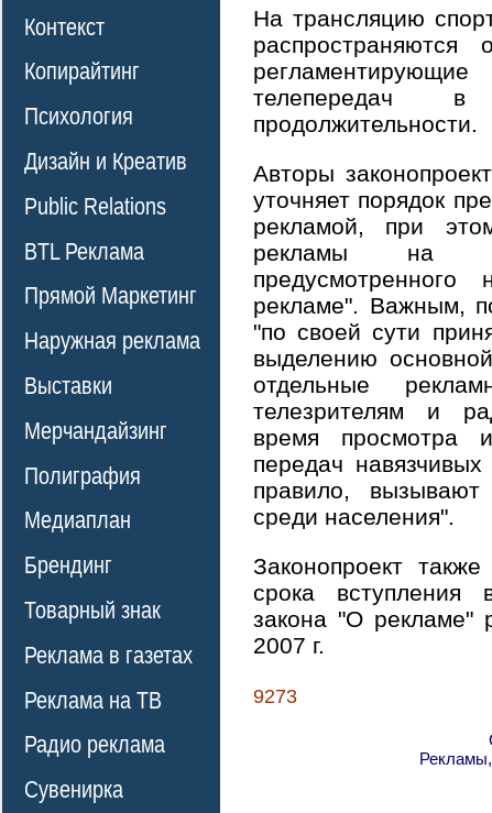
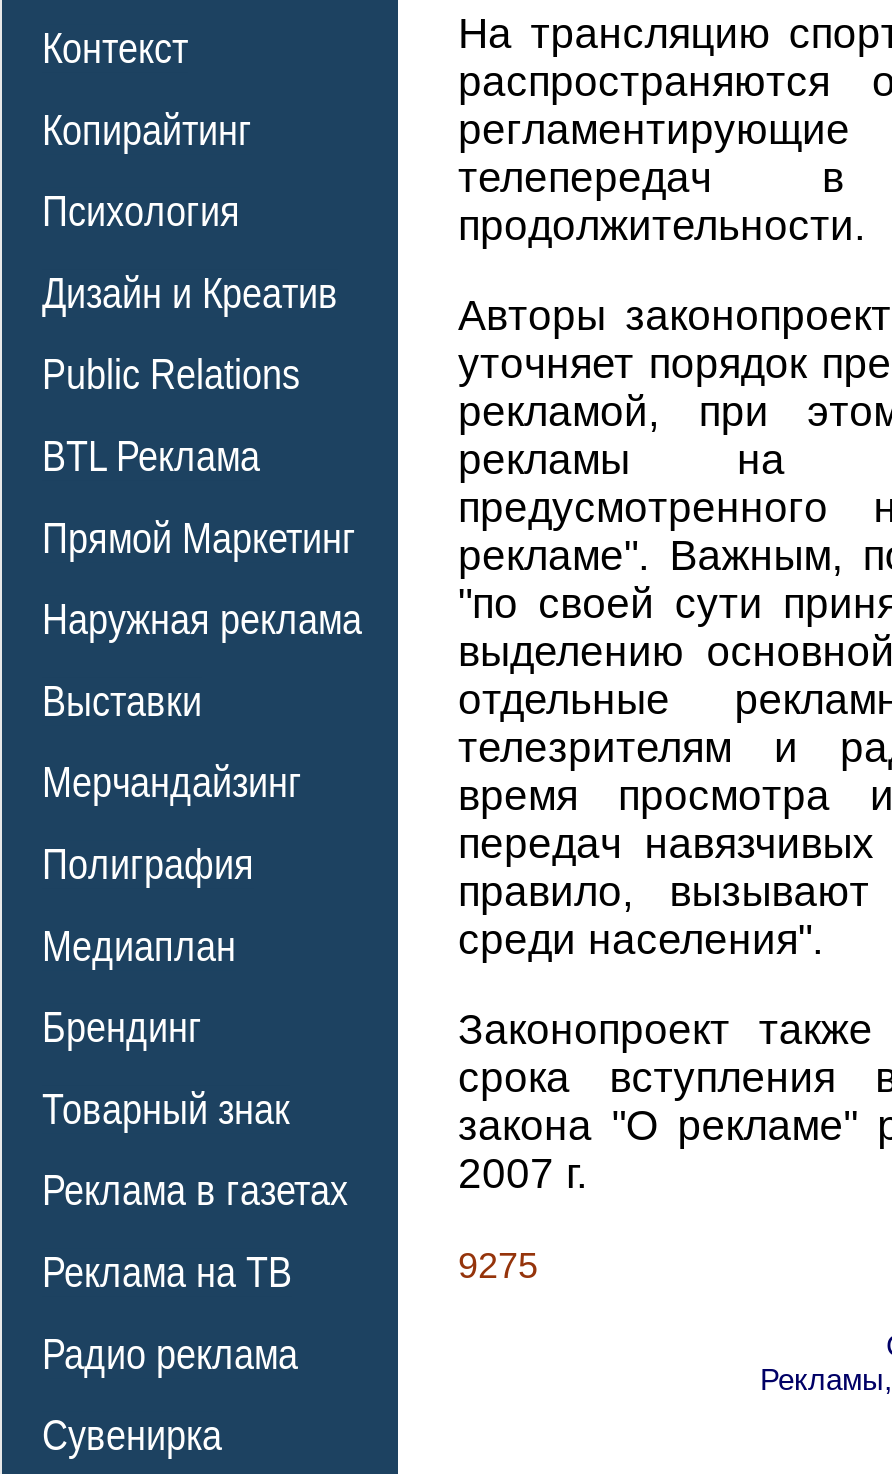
- 9273
+ 9275
